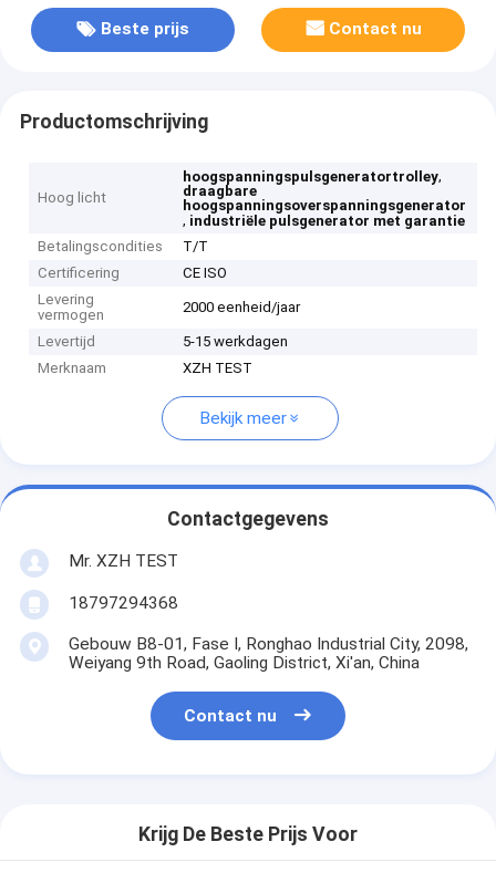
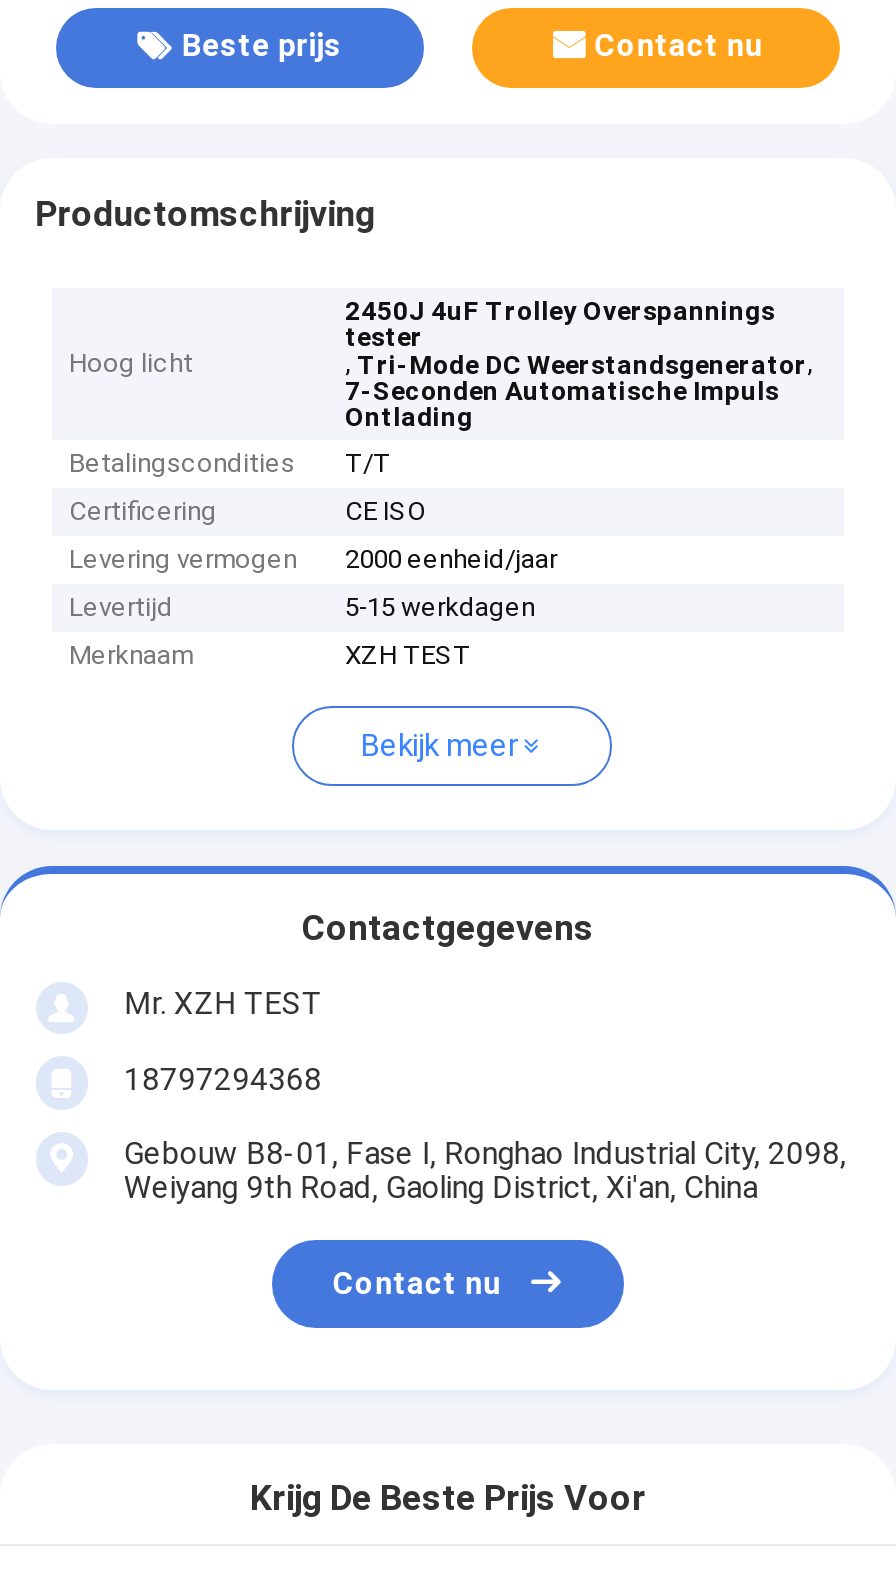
- hoogspanningspulsgeneratortrolley,
- draagbare
- hoogspanningsoverspanningsgenerator
- , industriële pulsgenerator met garantie
+ 2450J 4uF Trolley Overspannings
+ tester
+ , Tri-Mode DC Weerstandsgenerator,
+ 7-Seconden Automatische Impuls
+ Ontlading
